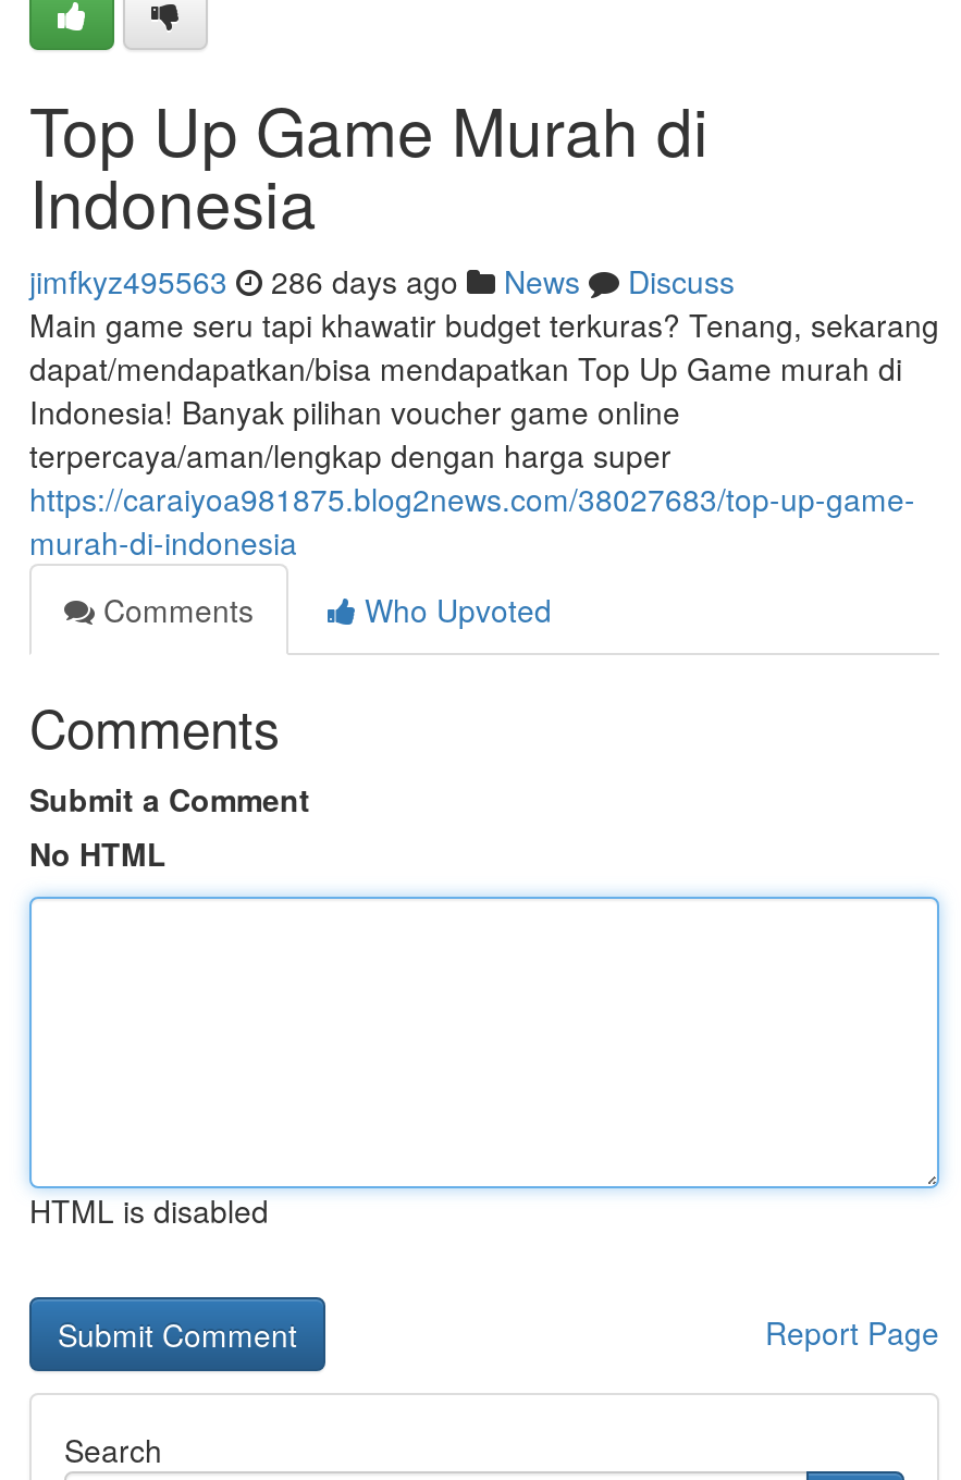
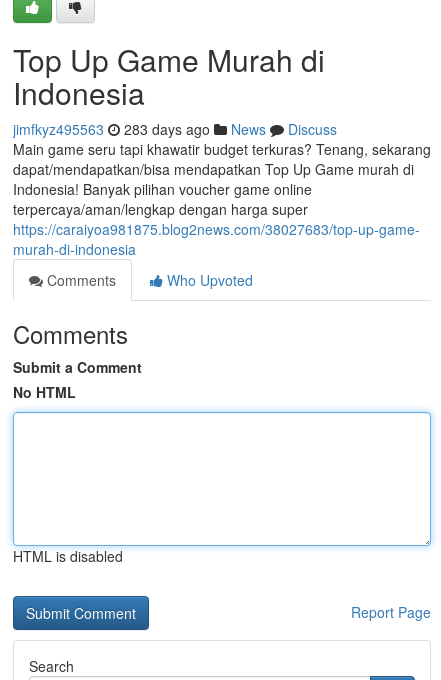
- jimfkyz495563 286 days ago News Discuss
+ jimfkyz495563 283 days ago News Discuss
